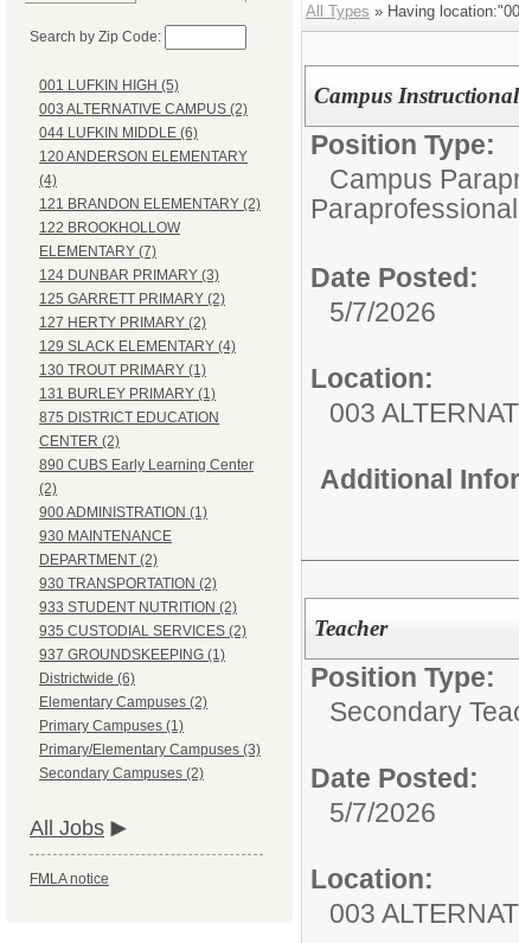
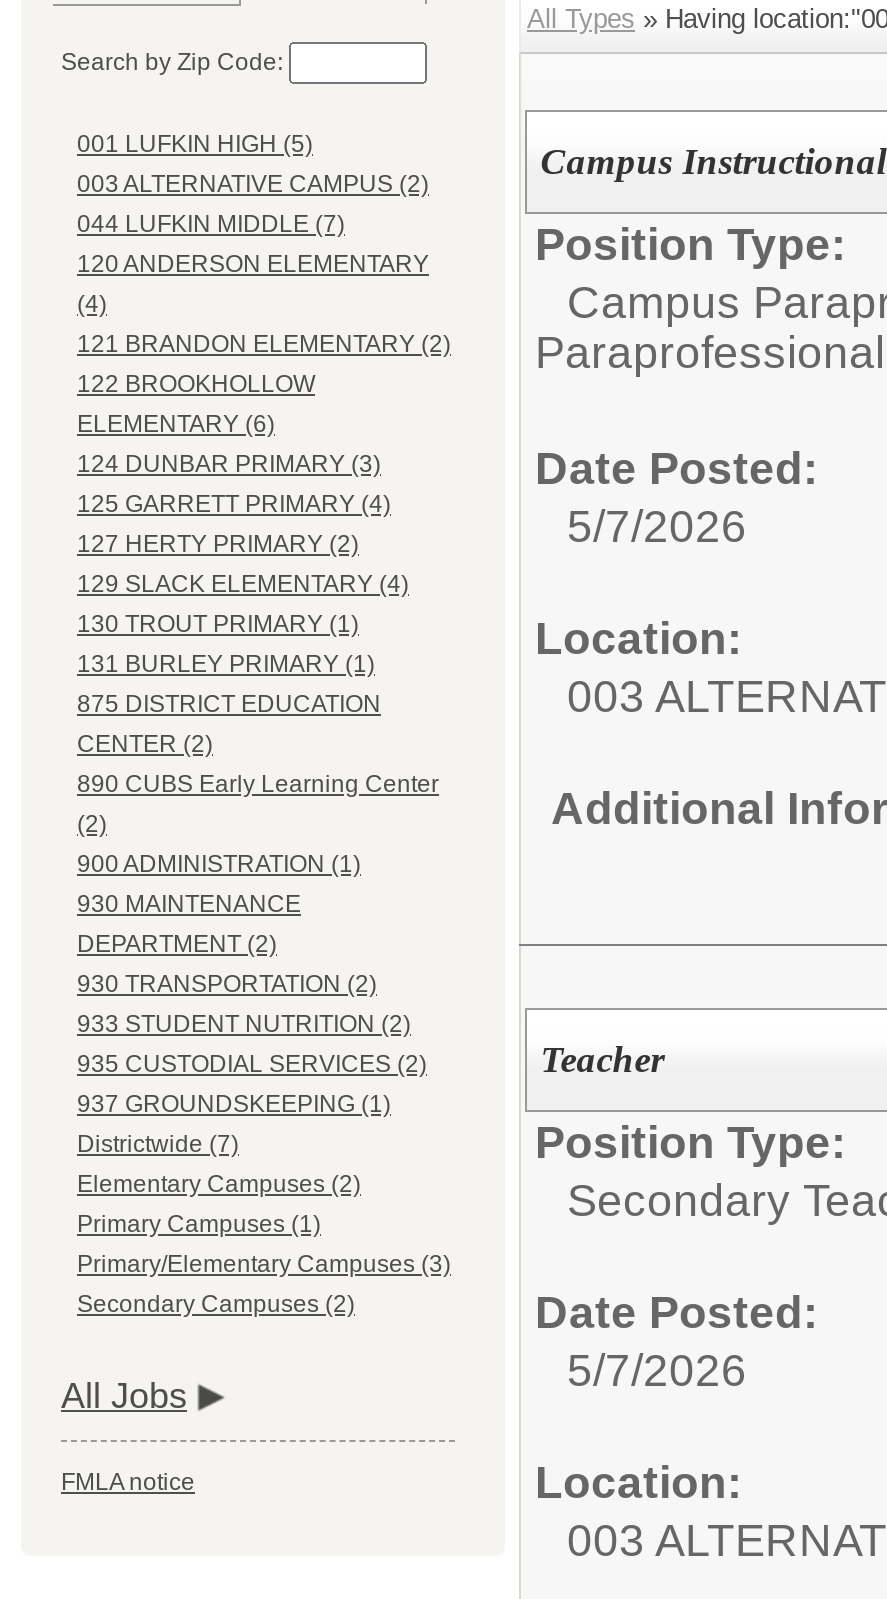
- 044 LUFKIN MIDDLE (6)
+ 044 LUFKIN MIDDLE (7)

- ELEMENTARY (7)
+ ELEMENTARY (6)

- 125 GARRETT PRIMARY (2)
+ 125 GARRETT PRIMARY (4)

- Districtwide (6)
+ Districtwide (7)
